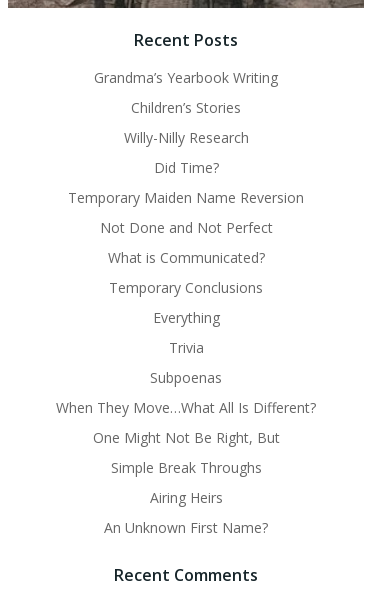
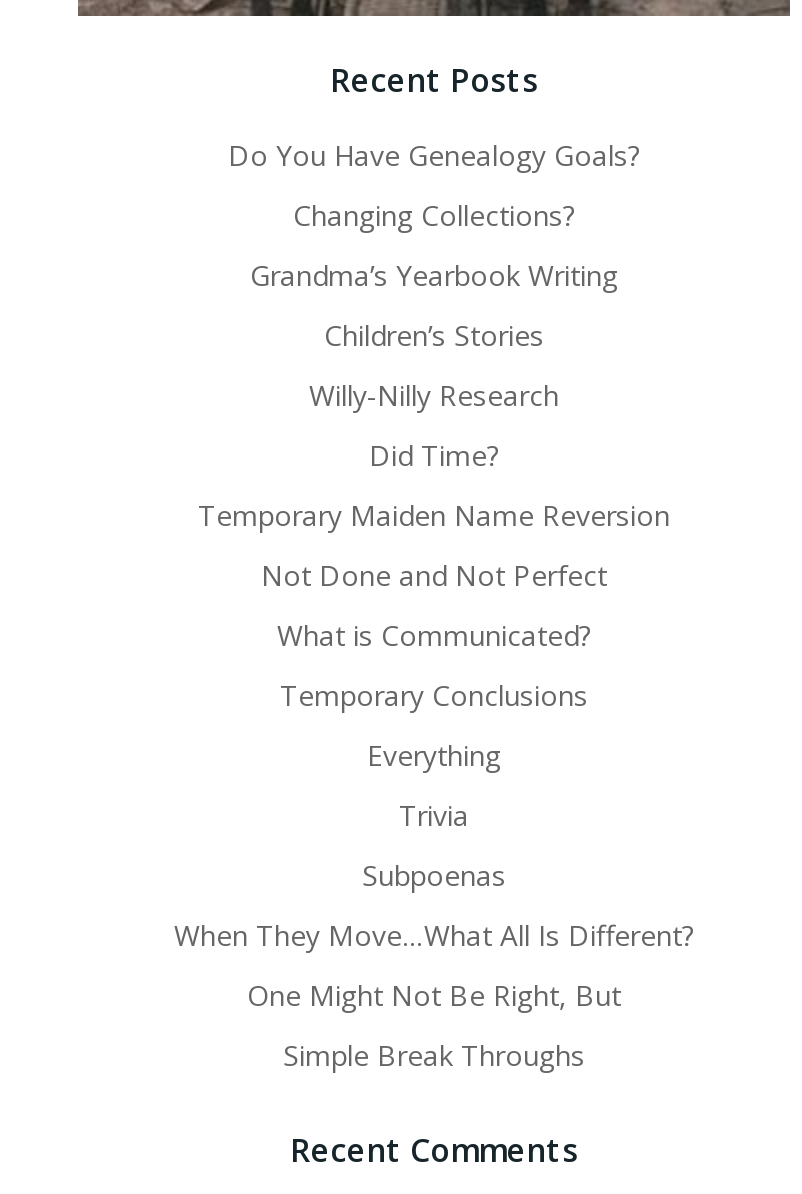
+ Do You Have Genealogy Goals?
+ Changing Collections?

moved down: Grandma’s Yearbook Writing | Children’s Stories | Willy-Nilly Research | ... | One Might Not Be Right, But | Simple Break Throughs

- Airing Heirs
- An Unknown First Name?
